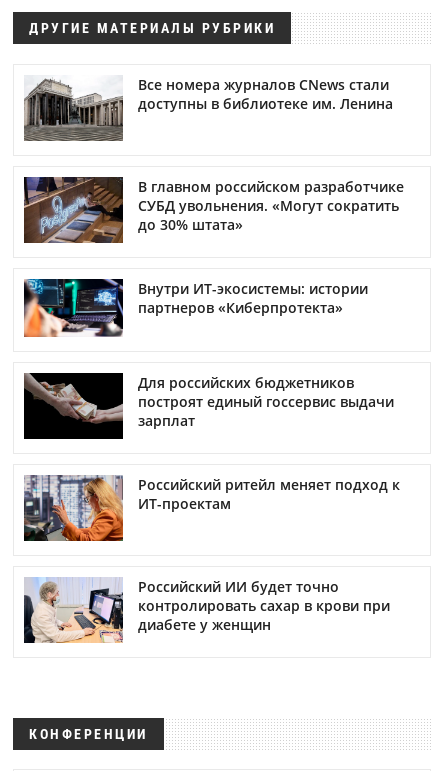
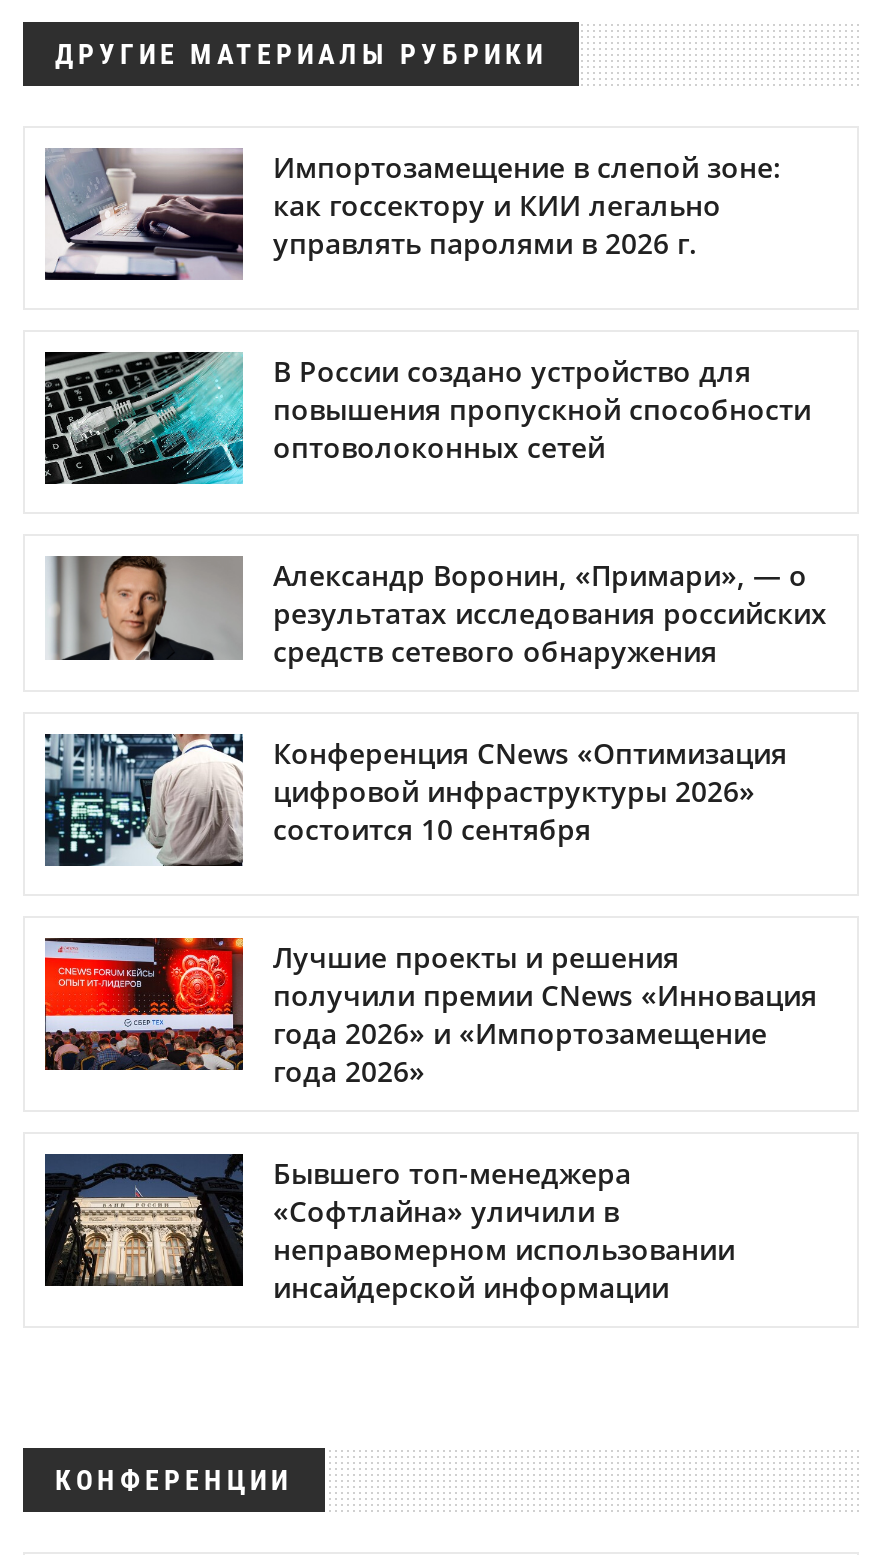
- [image]
- Все номера журналов CNews стали
- доступны в библиотеке им. Ленина
+ [image]
+ Импортозамещение в слепой зоне:
+ как госсектору и КИИ легально
+ управлять паролями в 2026 г.

- [image]
- В главном российском разработчике
- СУБД увольнения. «Могут сократить
- до 30% штата»
+ [image]
+ В России создано устройство для
+ повышения пропускной способности
+ оптоволоконных сетей

- [image]
- Внутри ИТ-экосистемы: истории
- партнеров «Киберпротекта»
+ [image]
+ Александр Воронин, «Примари», — о
+ результатах исследования российских
+ средств сетевого обнаружения

- [image]
- Для российских бюджетников
- построят единый госсервис выдачи
- зарплат
+ [image]
+ Конференция CNews «Оптимизация
+ цифровой инфраструктуры 2026»
+ состоится 10 сентября

- [image]
- Российский ритейл меняет подход к
- ИТ-проектам
+ [image]
+ Лучшие проекты и решения
+ получили премии CNews «Инновация
+ года 2026» и «Импортозамещение
+ года 2026»

- [image]
- Российский ИИ будет точно
- контролировать сахар в крови при
- диабете у женщин
+ [image]
+ Бывшего топ-менеджера
+ «Софтлайна» уличили в
+ неправомерном использовании
+ инсайдерской информации
